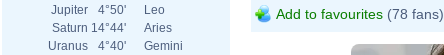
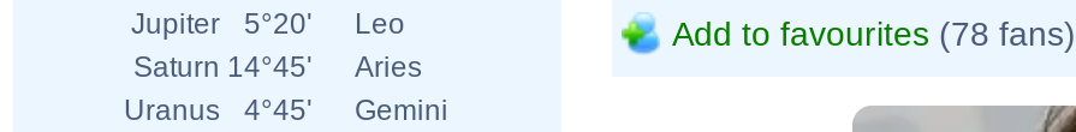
- Jupiter 4°50' Leo
+ Jupiter 5°20' Leo

- Saturn 14°44' Aries
+ Saturn 14°45' Aries

- Uranus 4°40' Gemini
+ Uranus 4°45' Gemini
